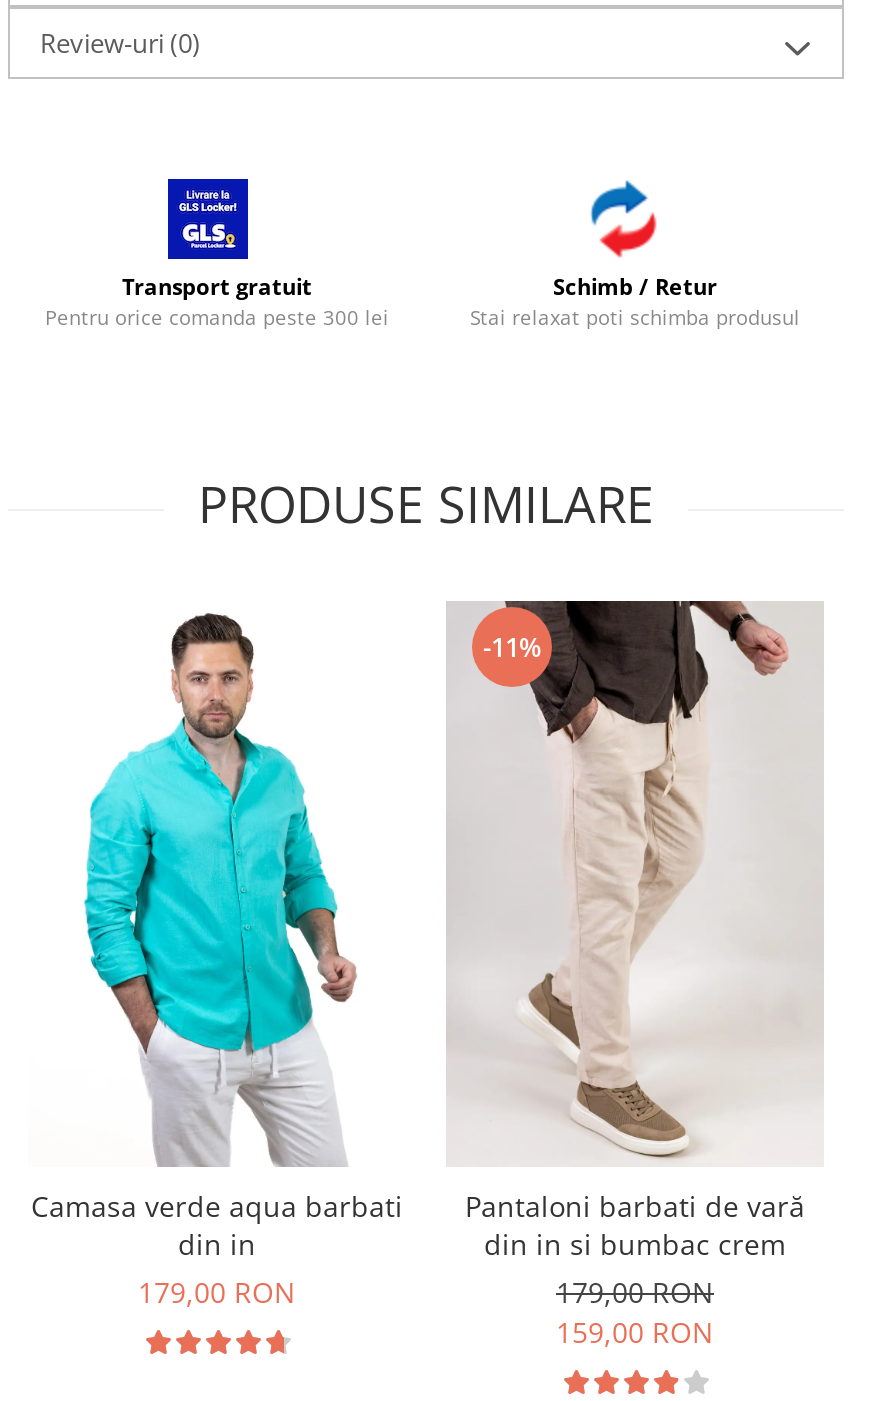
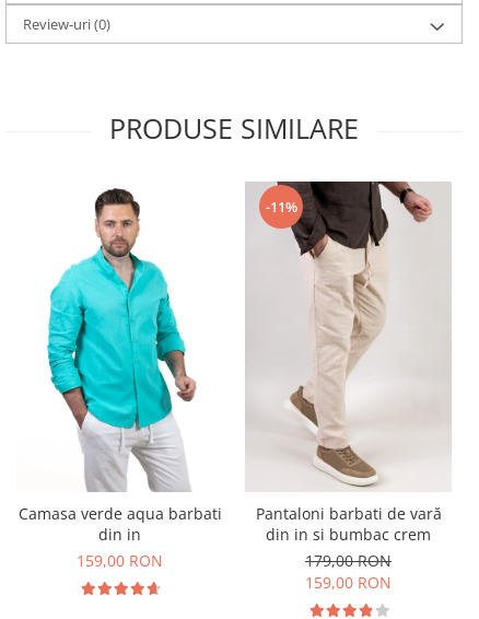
- [image]
- Transport gratuit
- Pentru orice comanda peste 300 lei

- [image]
- Schimb / Retur
- Stai relaxat poti schimba produsul

- 179,00 RON
+ 159,00 RON
